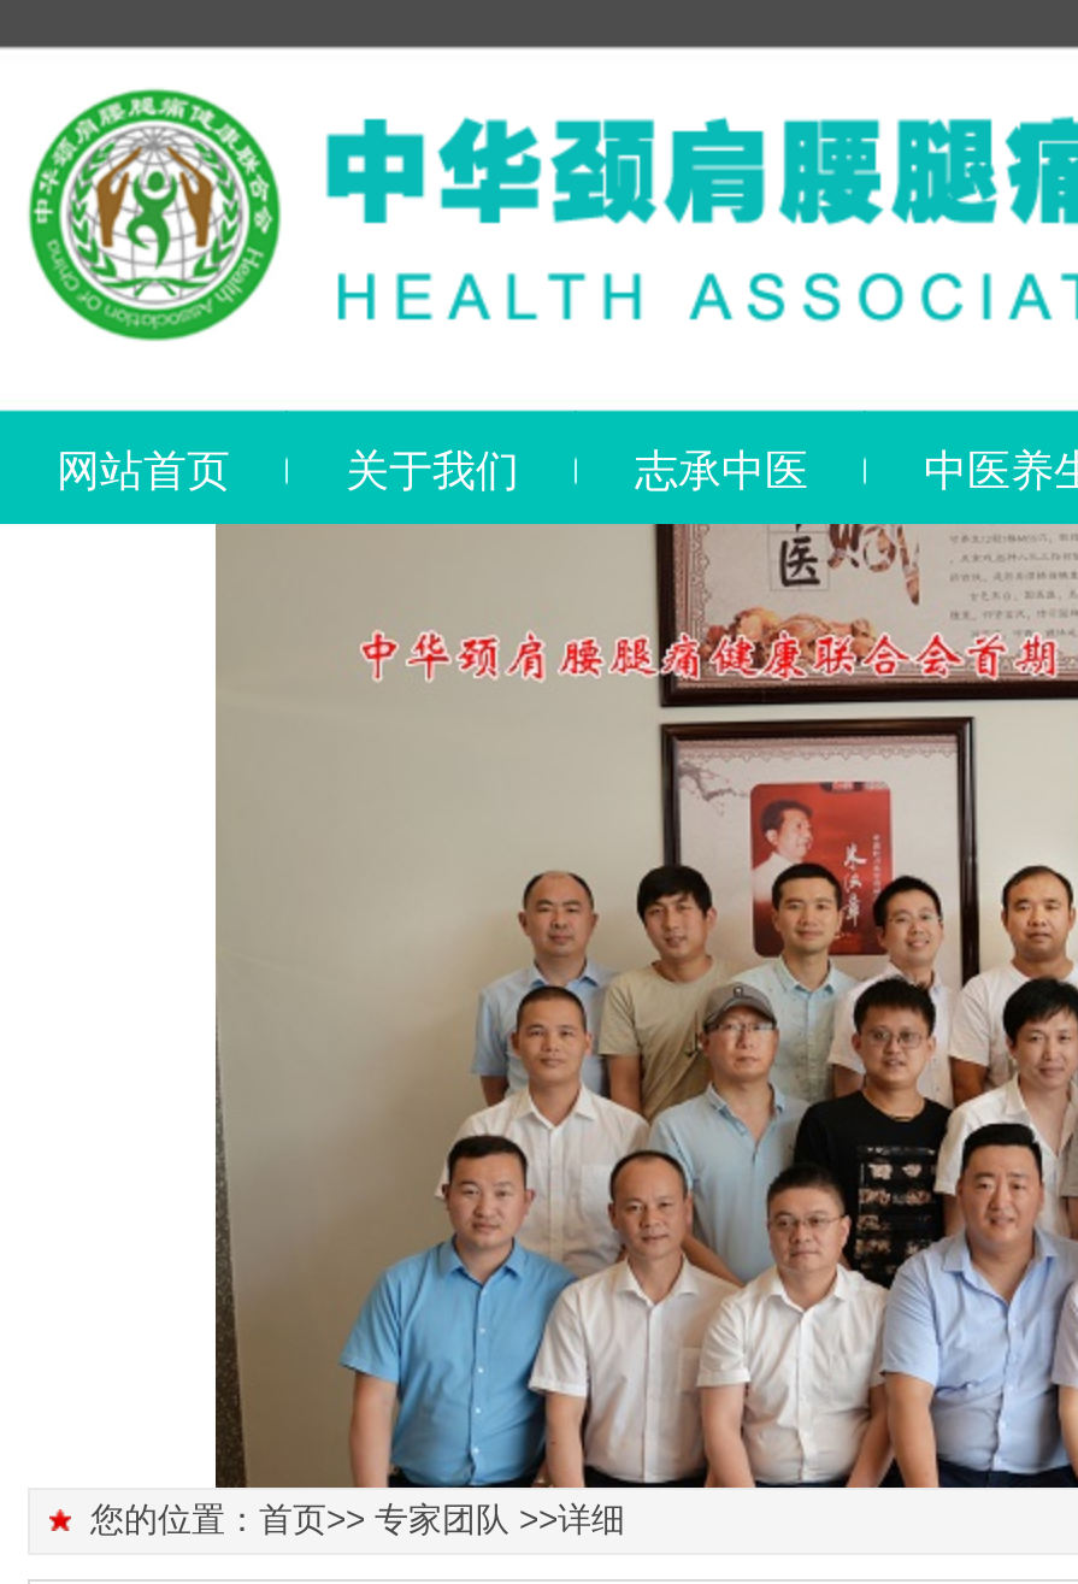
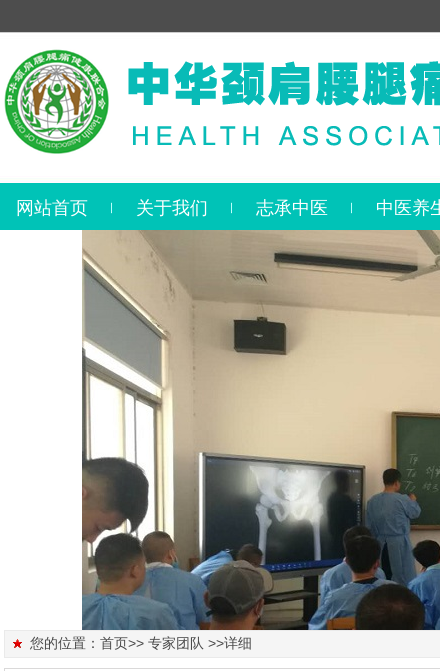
- [image]
+ [image]
